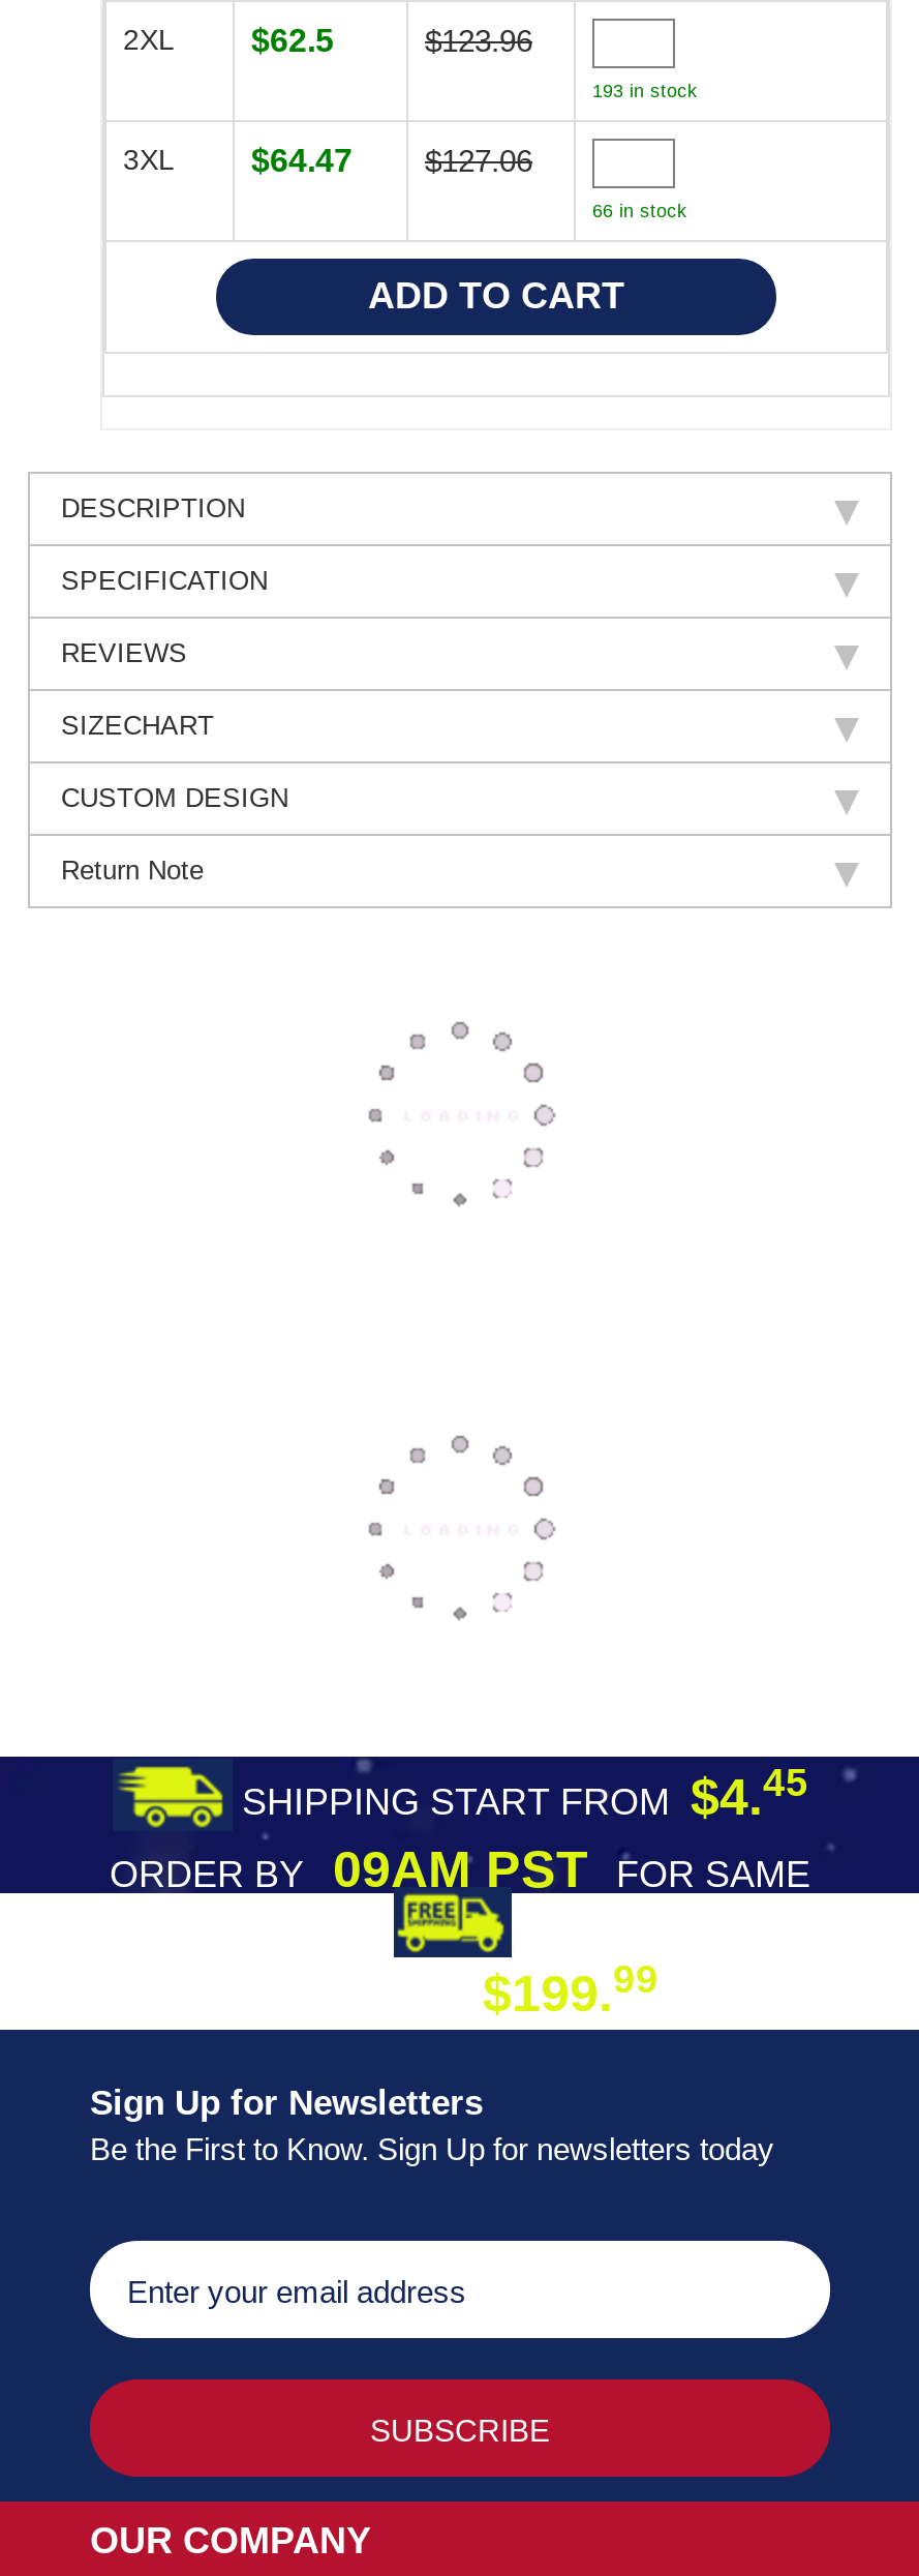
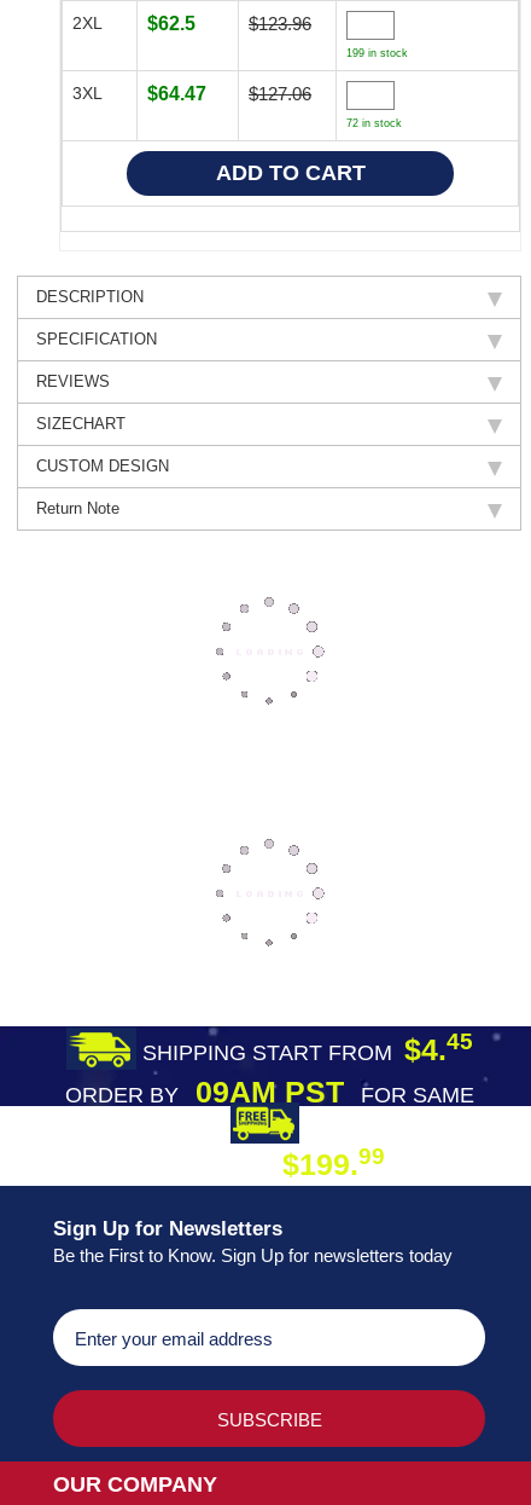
- 193 in stock
+ 199 in stock

- 66 in stock
+ 72 in stock
